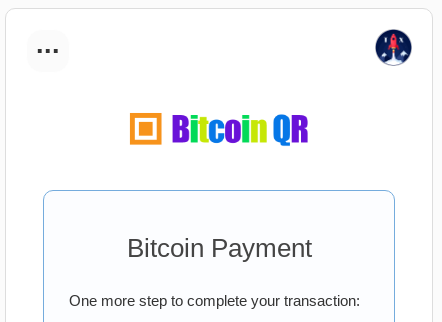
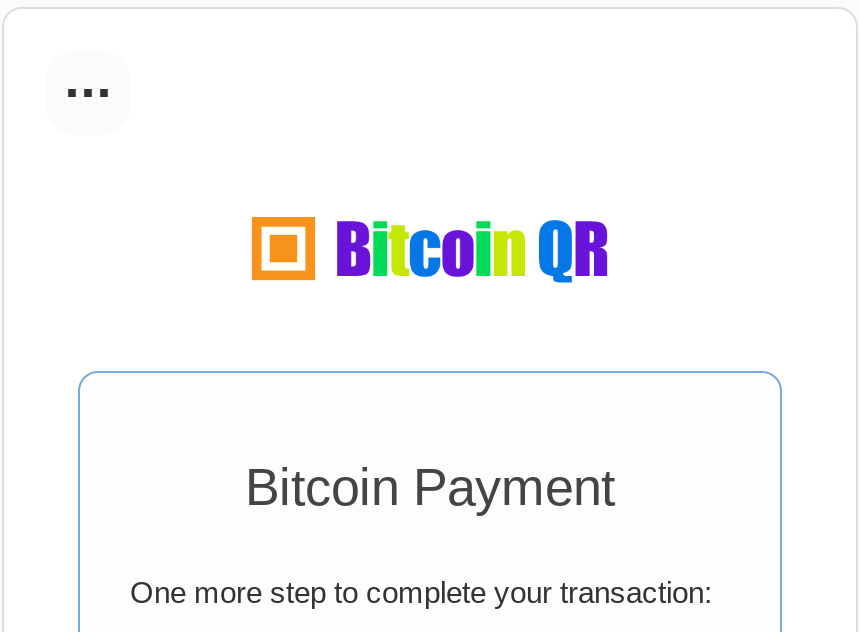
- [image]
